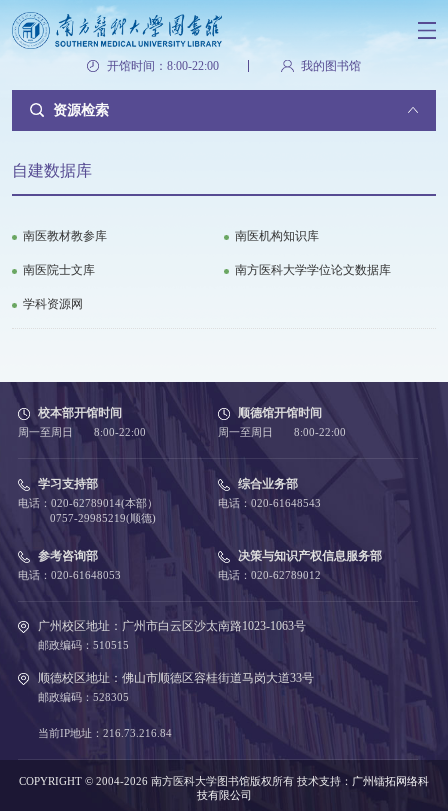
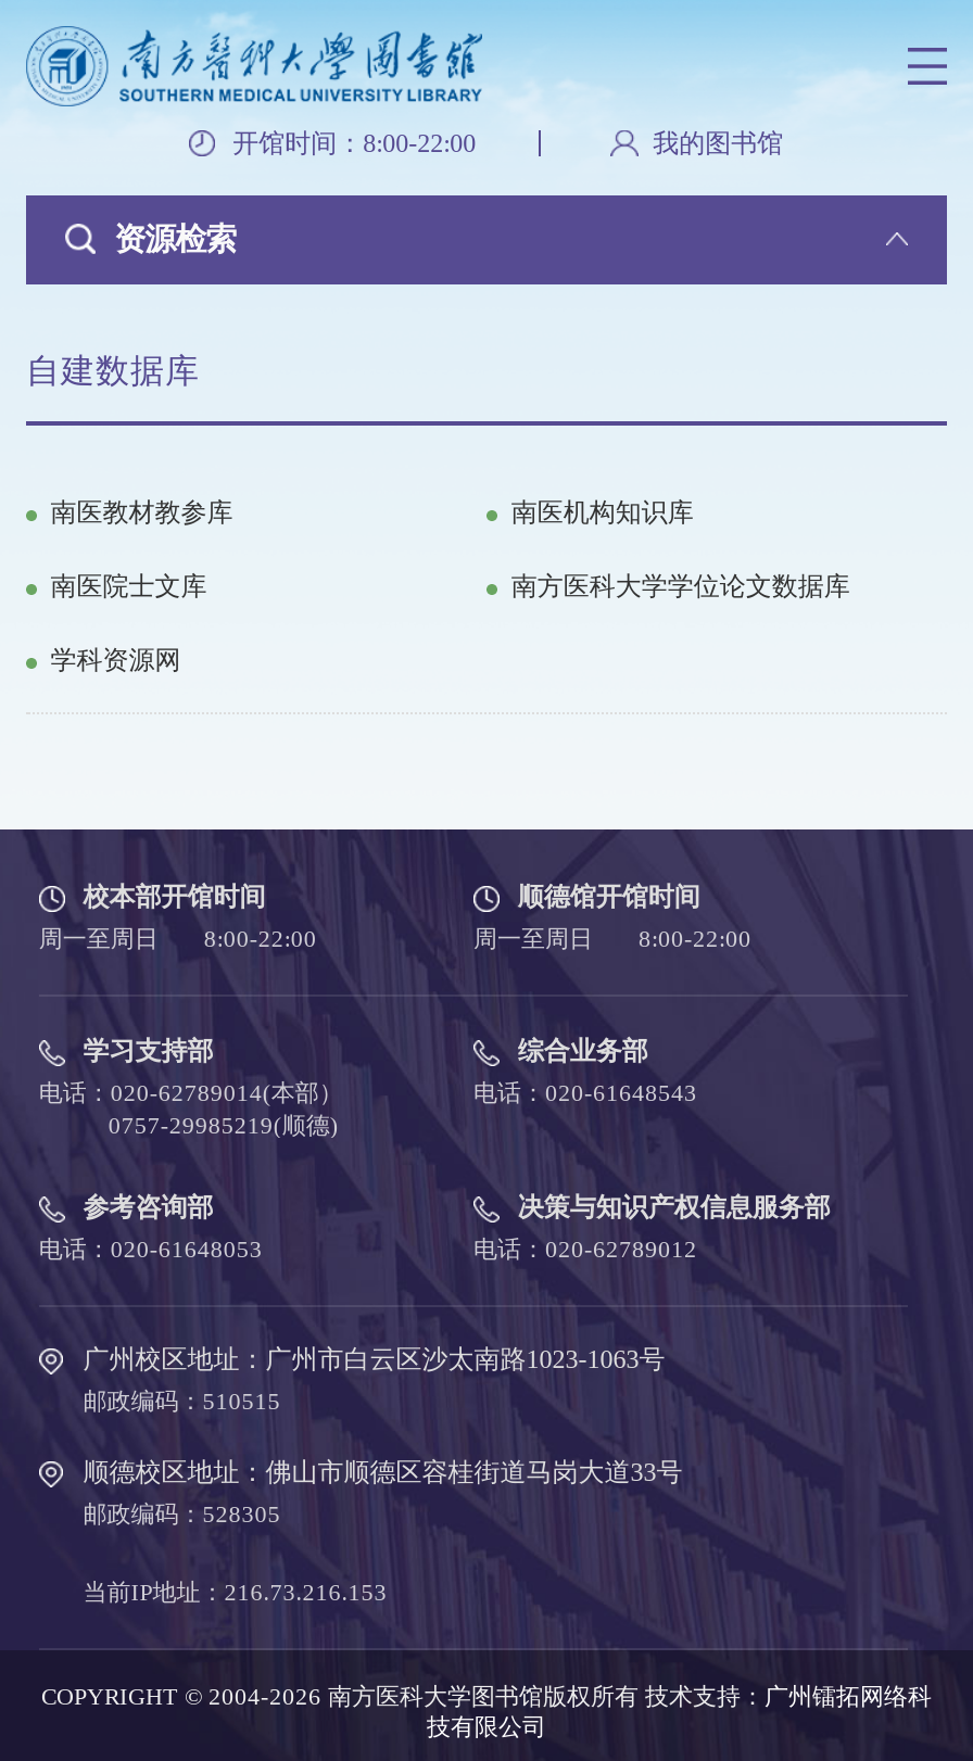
- 当前IP地址：216.73.216.84
+ 当前IP地址：216.73.216.153
